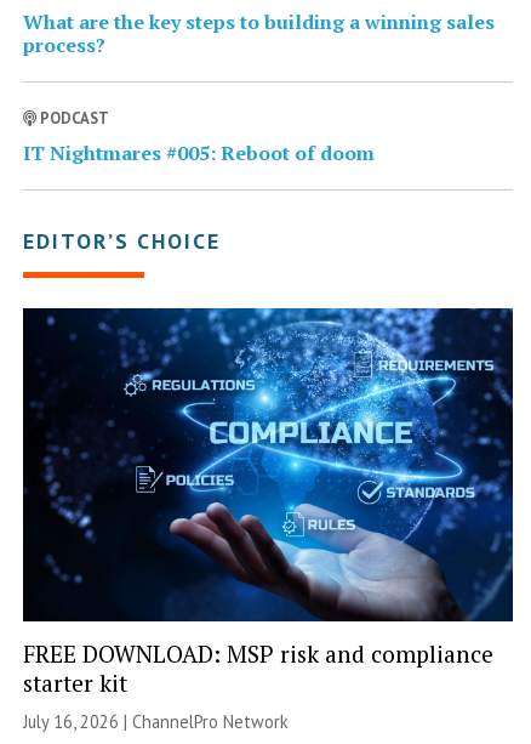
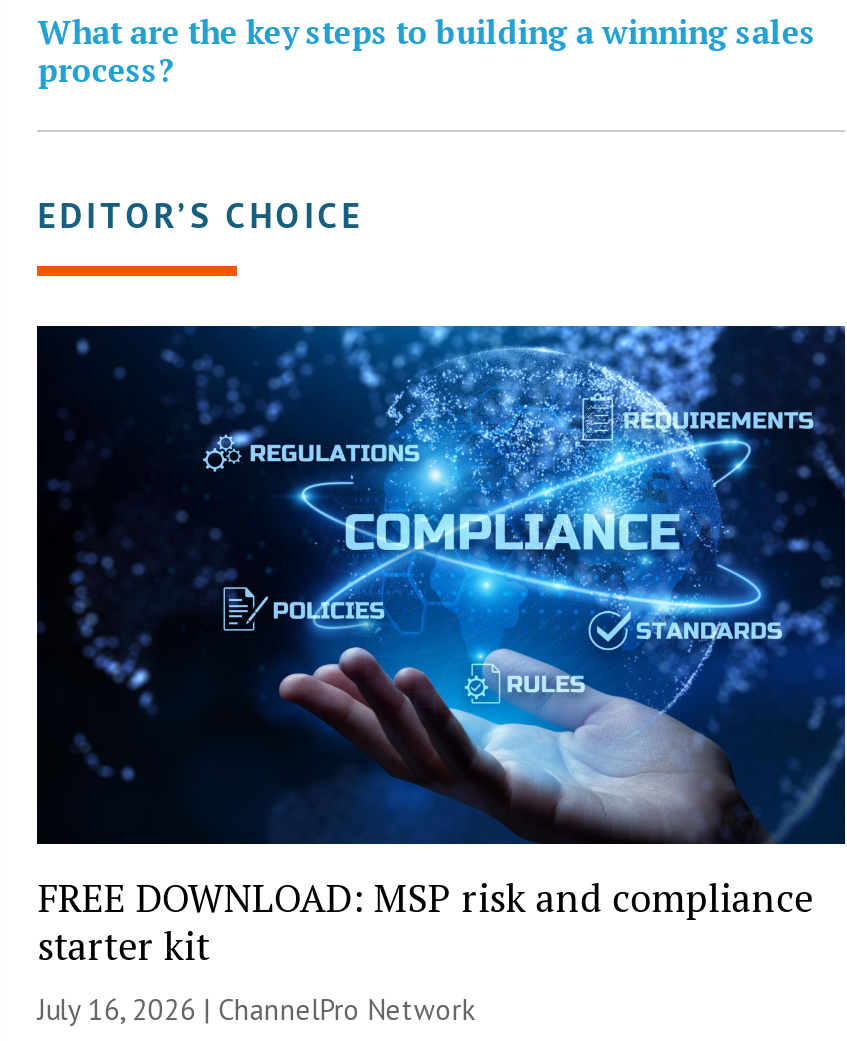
- PODCAST
- IT Nightmares #005: Reboot of doom
